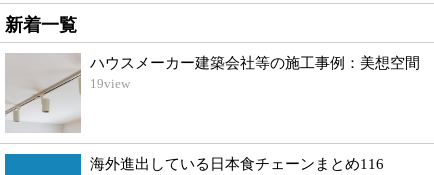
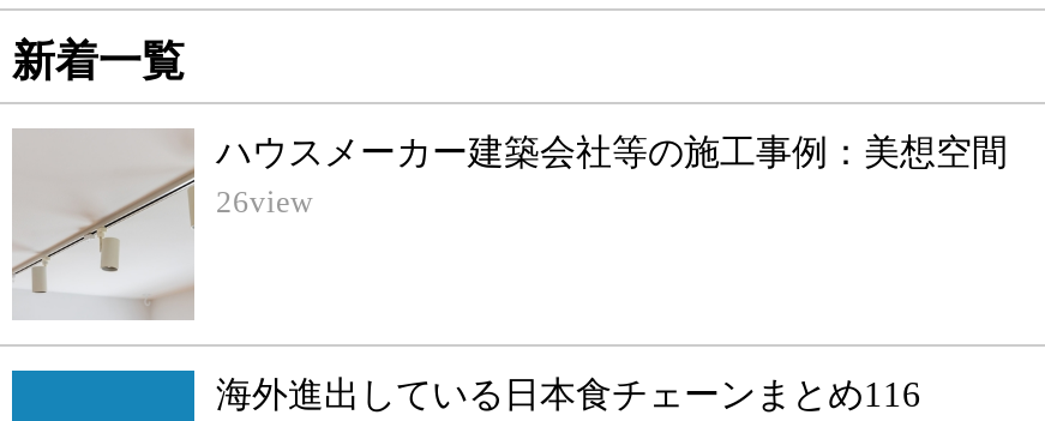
- 19view
+ 26view
